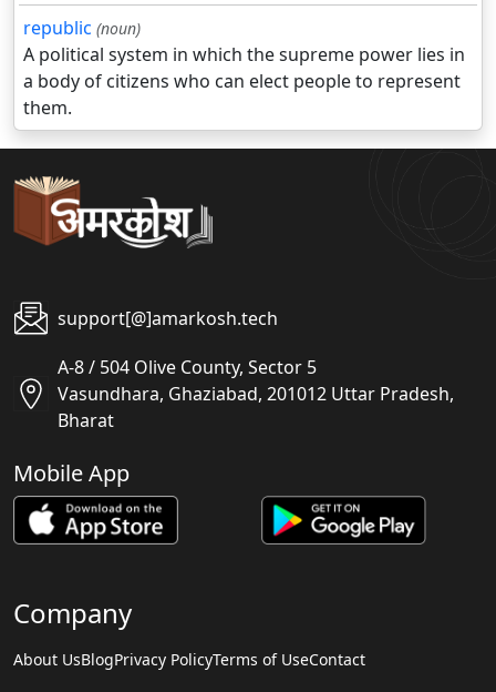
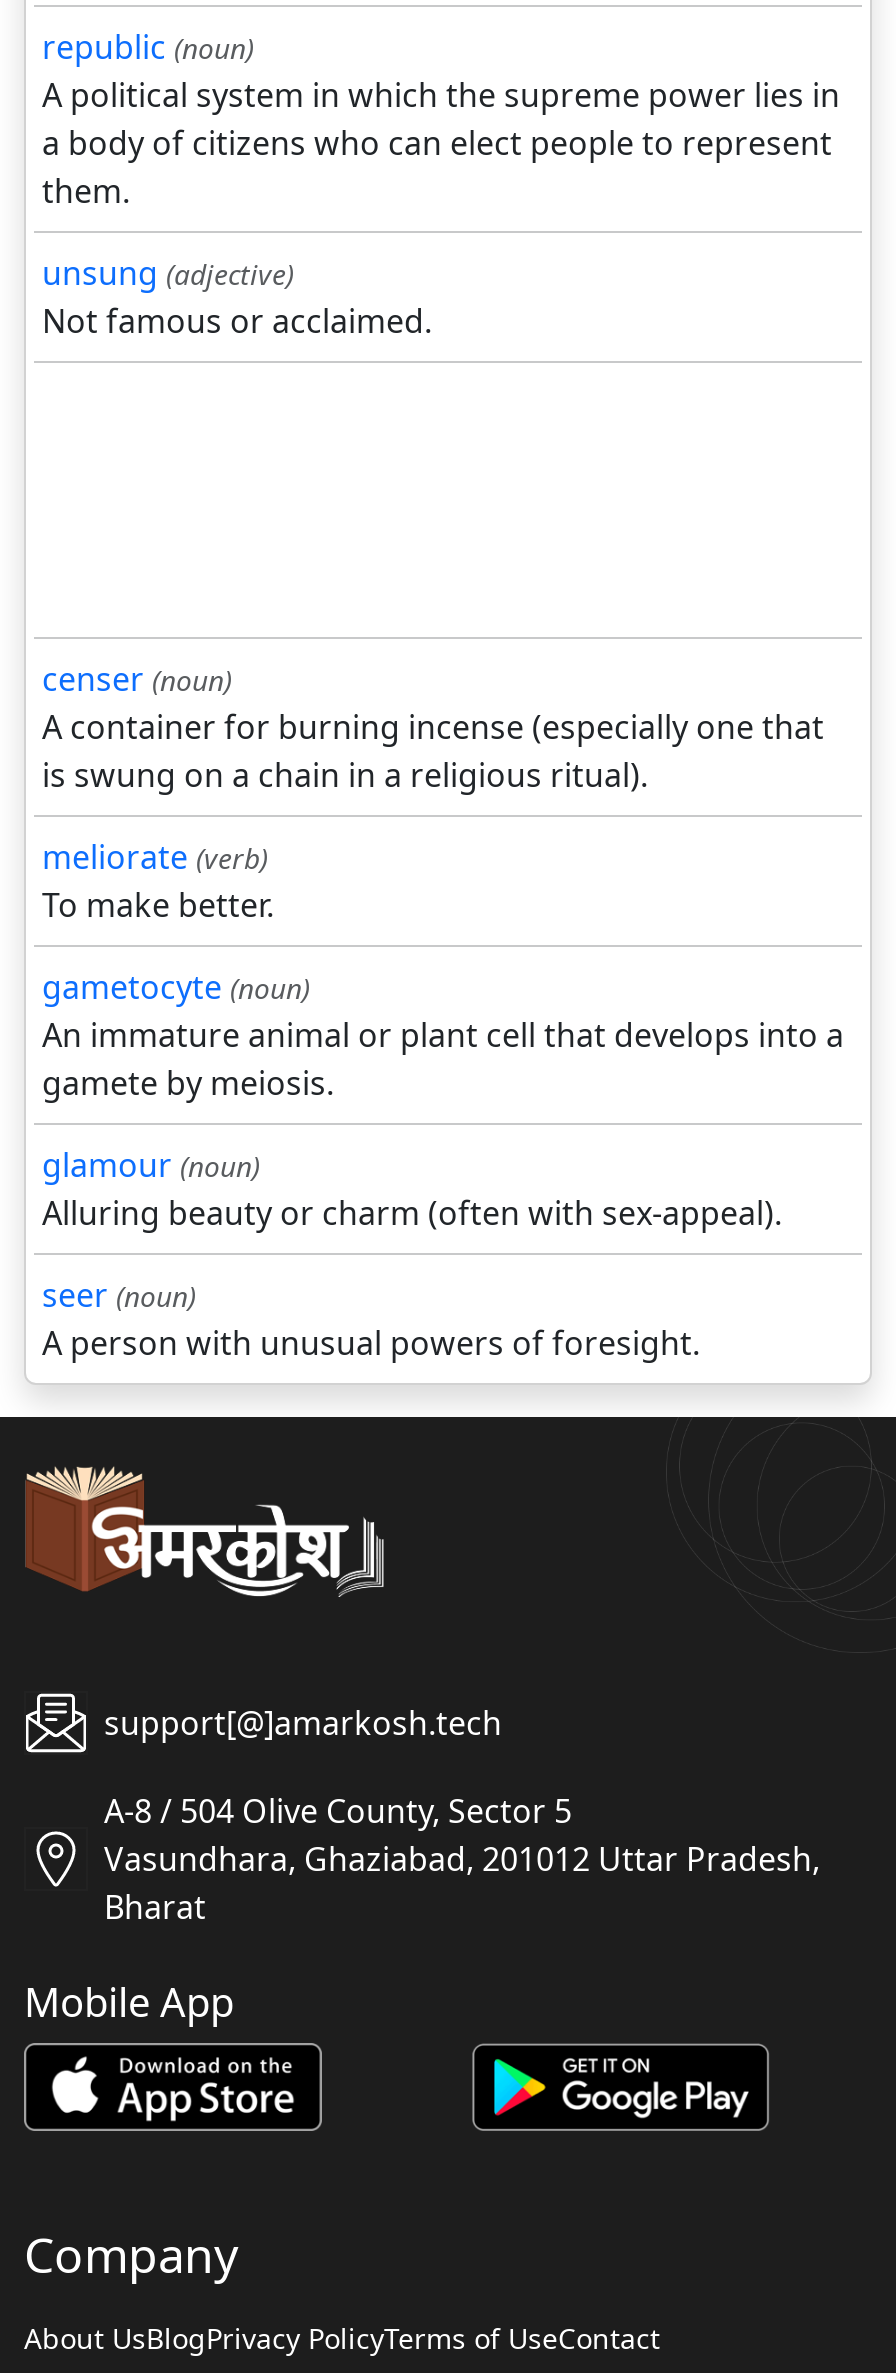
+ unsung (adjective)
+ Not famous or acclaimed.

+ censer (noun)
+ A container for burning incense (especially one that
+ is swung on a chain in a religious ritual).
+ meliorate (verb)
+ To make better.
+ gametocyte (noun)
+ An immature animal or plant cell that develops into a
+ gamete by meiosis.
+ glamour (noun)
+ Alluring beauty or charm (often with sex-appeal).
+ seer (noun)
+ A person with unusual powers of foresight.
